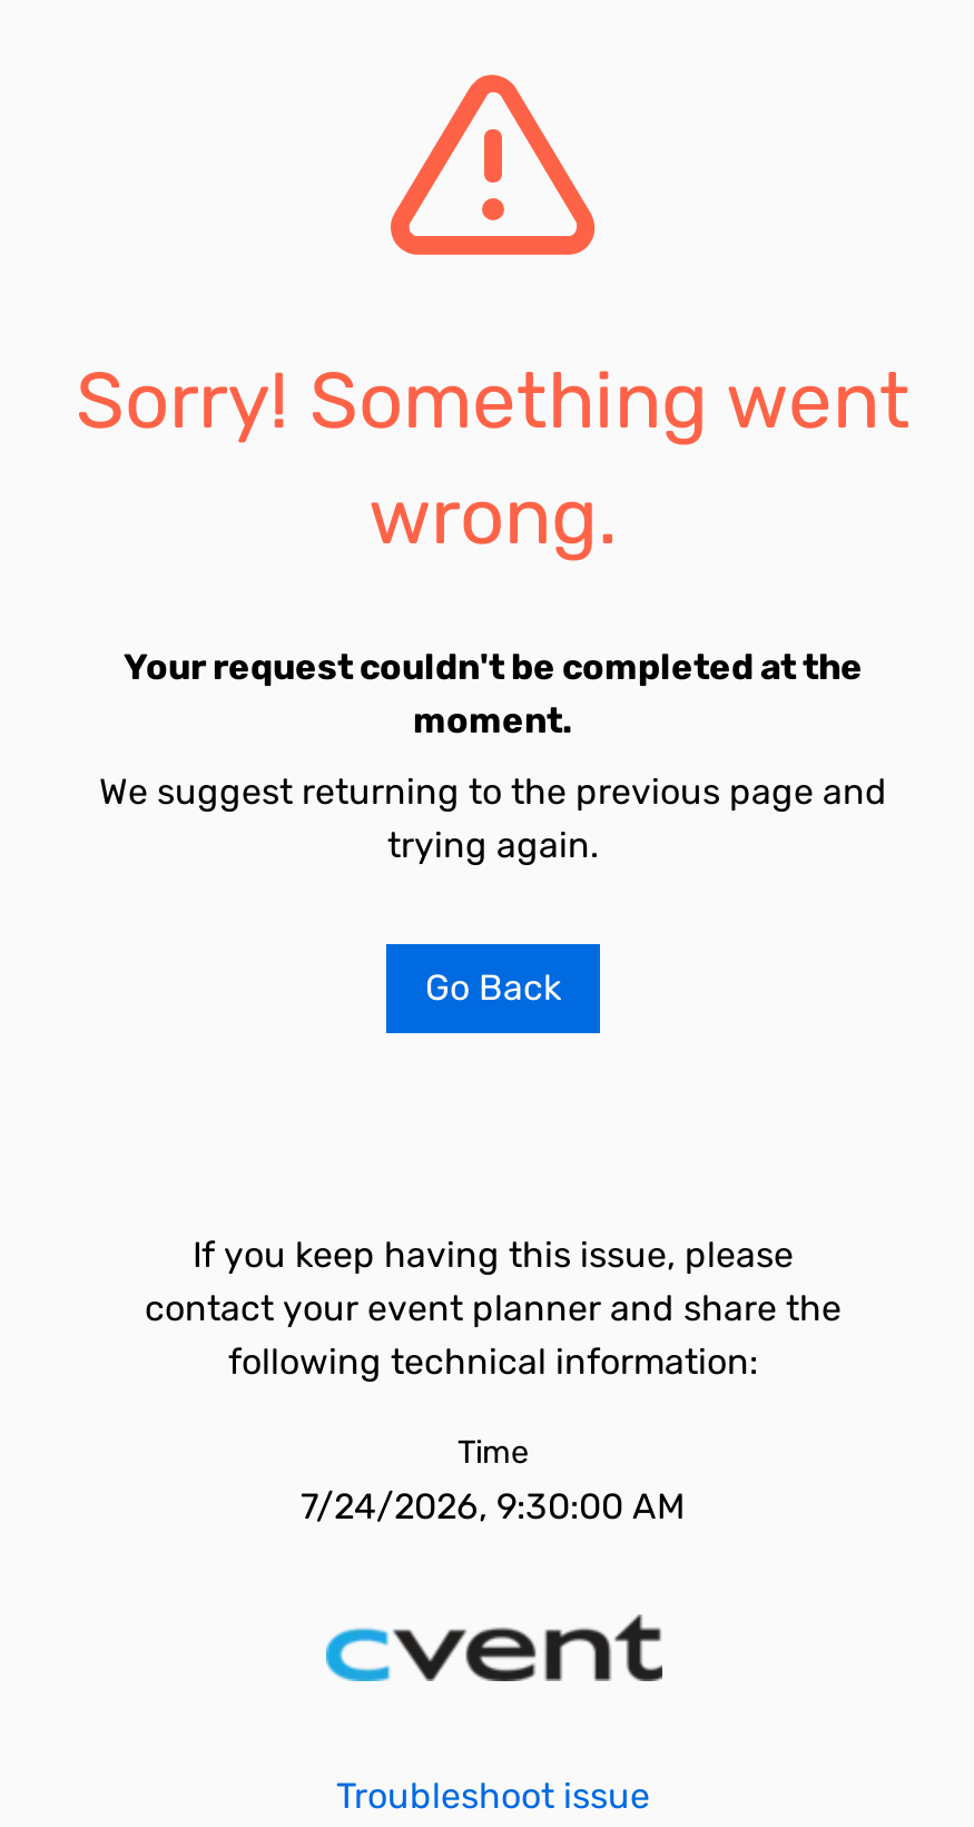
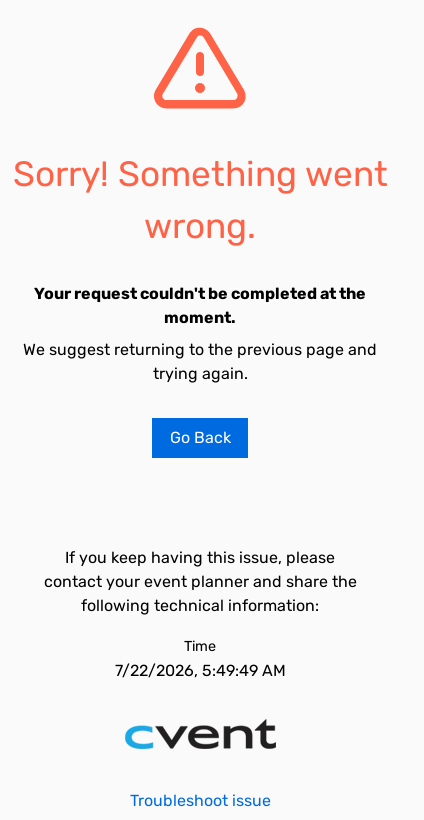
- 7/24/2026, 9:30:00 AM
+ 7/22/2026, 5:49:49 AM
